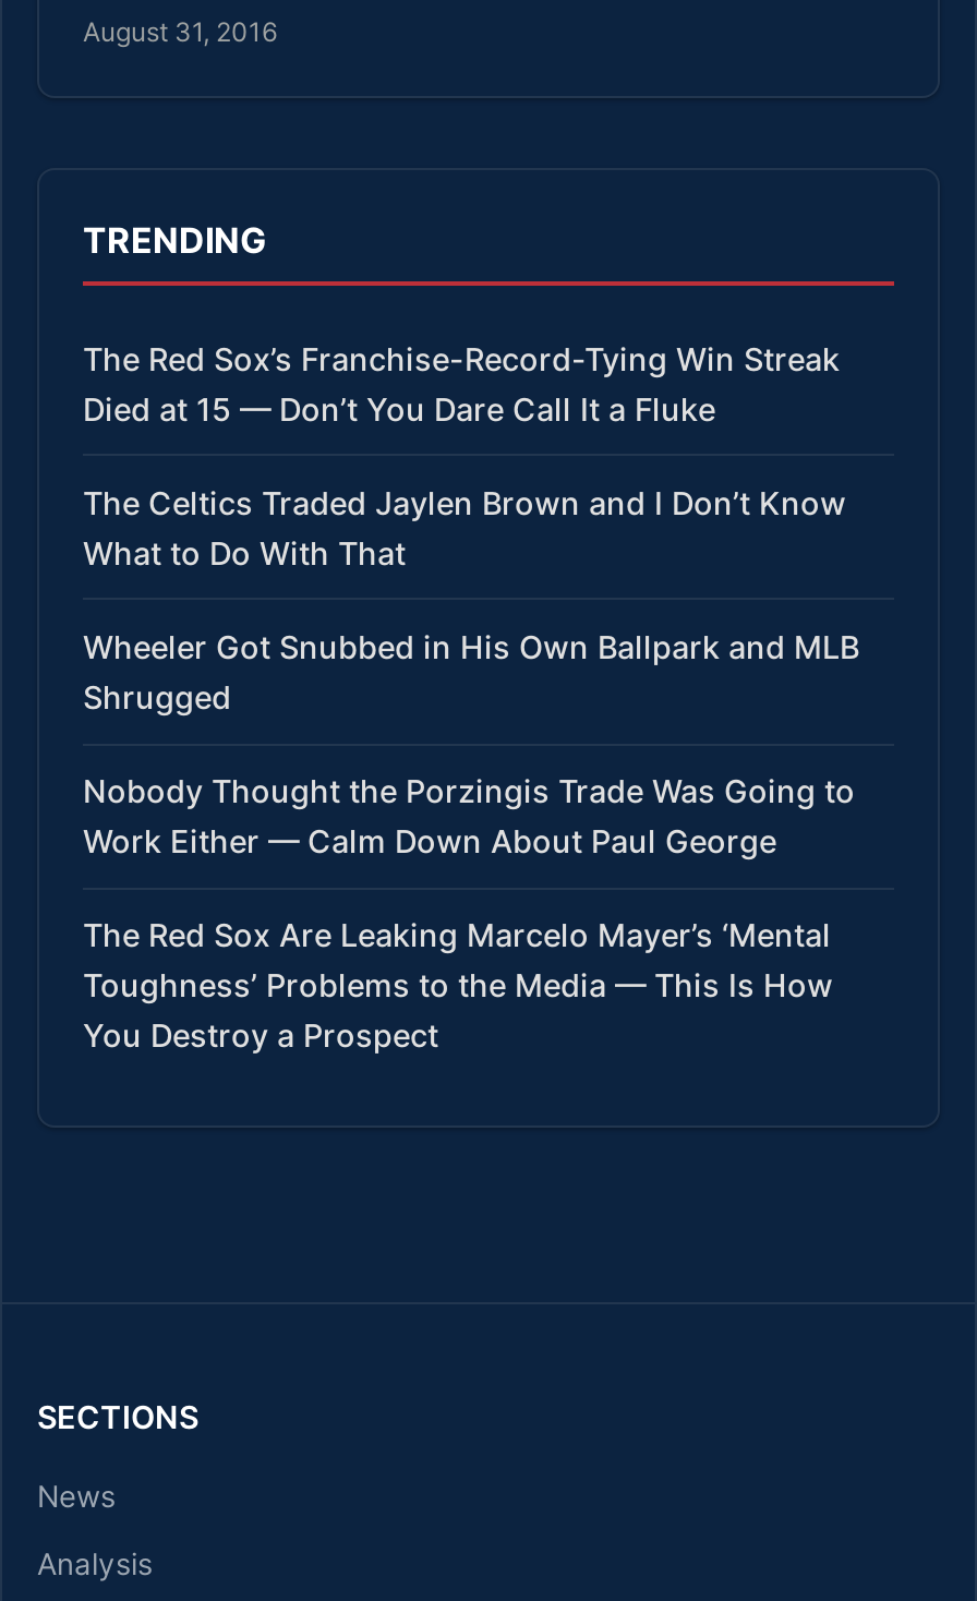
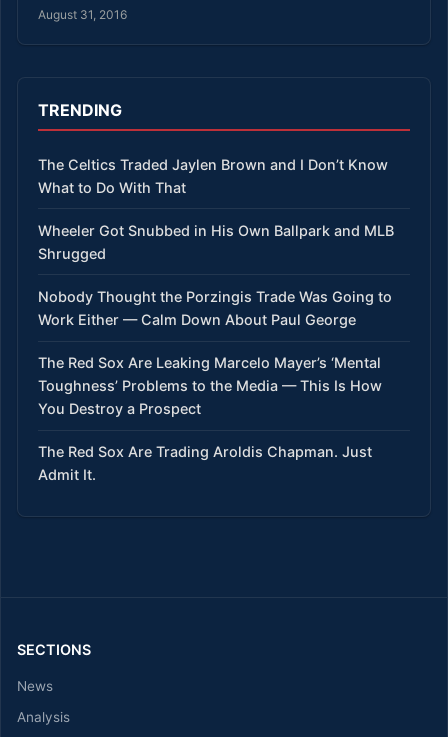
- The Red Sox’s Franchise-Record-Tying Win Streak
- Died at 15 — Don’t You Dare Call It a Fluke

moved up: The Celtics Traded Jaylen Brown and I Don’t Know | What to Do With That | Wheeler Got Snubbed in His Own Ballpark and MLB | ... | Toughness’ Problems to the Media — This Is How | You Destroy a Prospect

+ The Red Sox Are Trading Aroldis Chapman. Just
+ Admit It.
